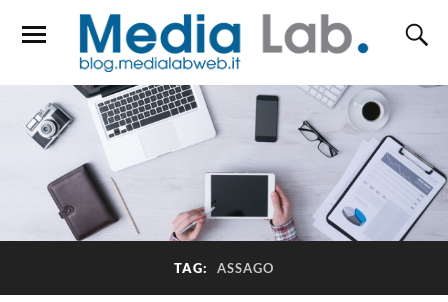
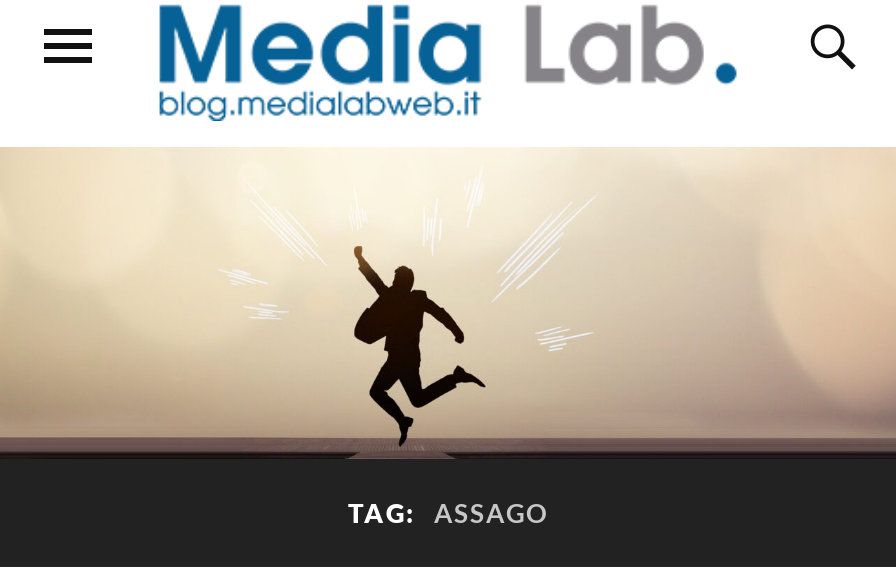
- [image]
+ [image]
